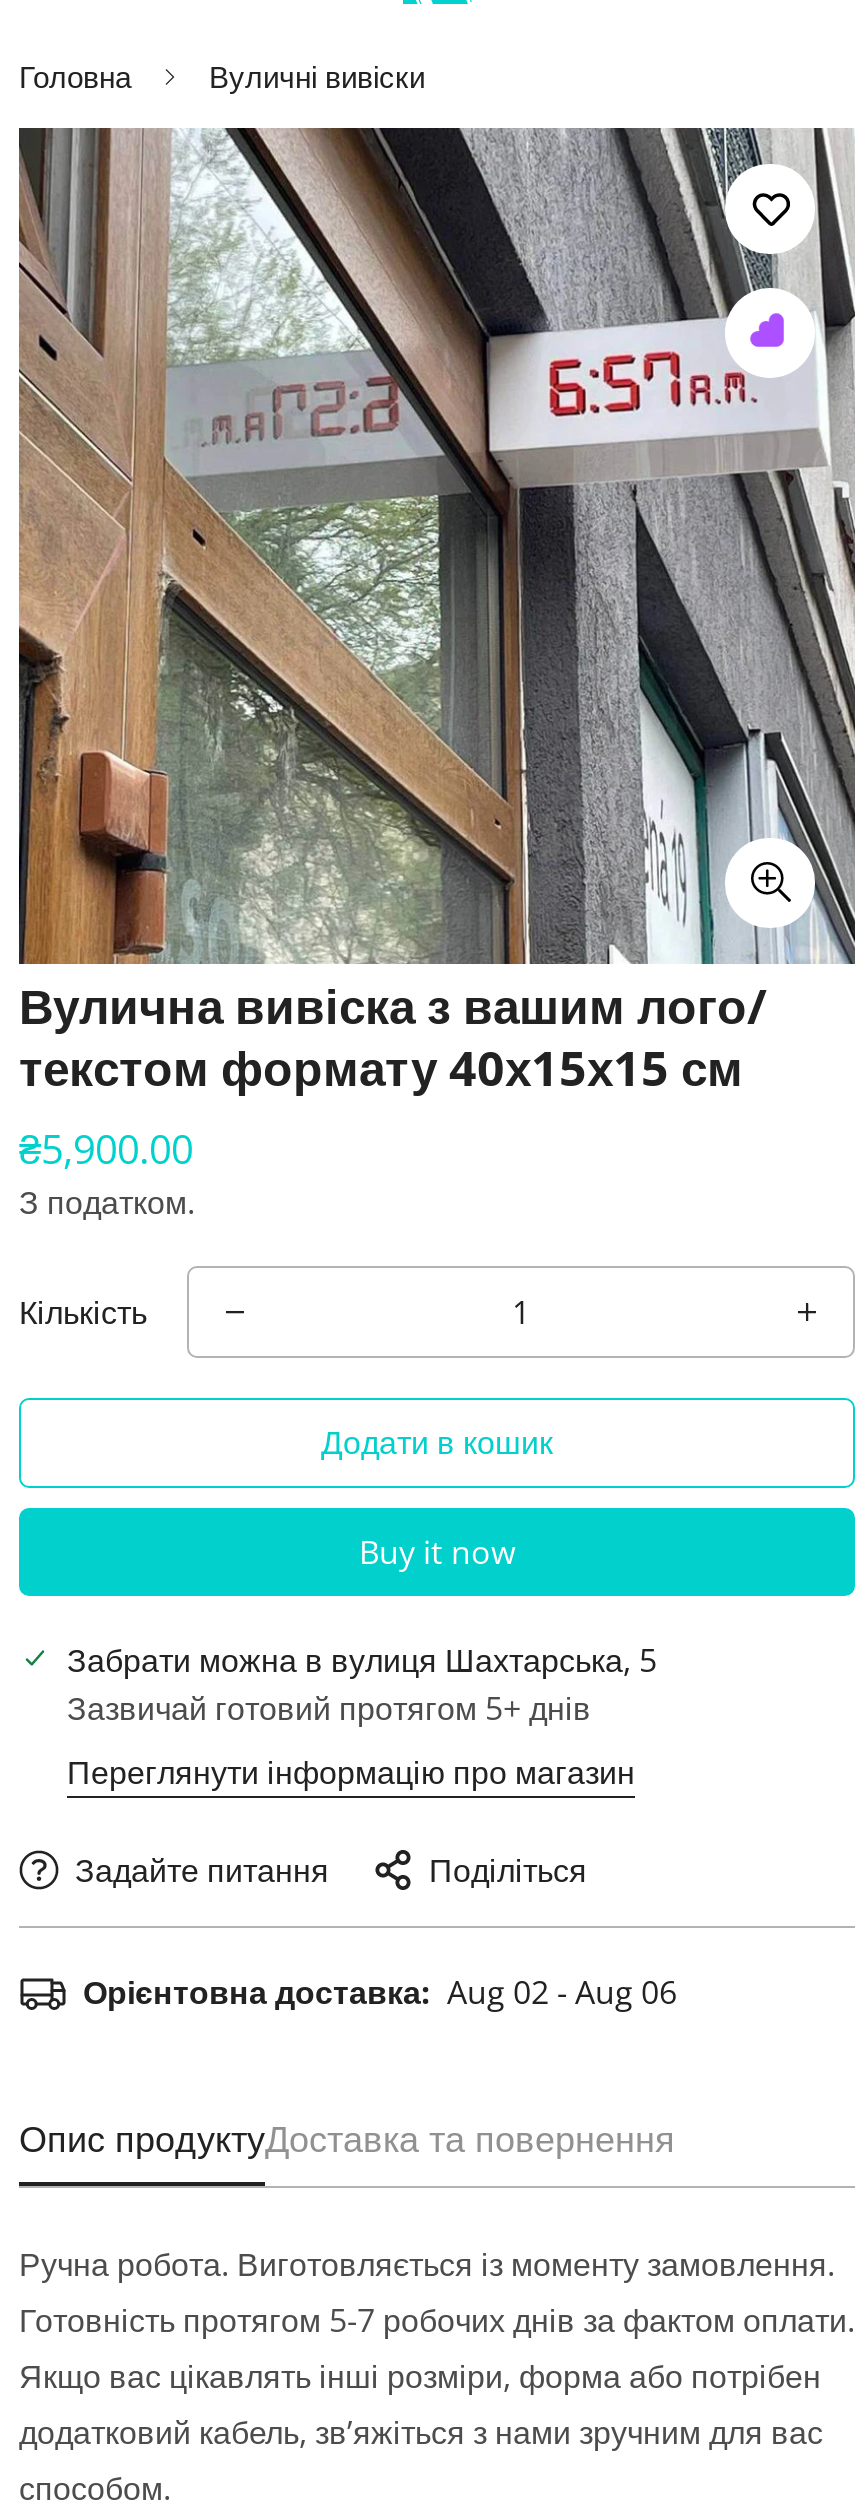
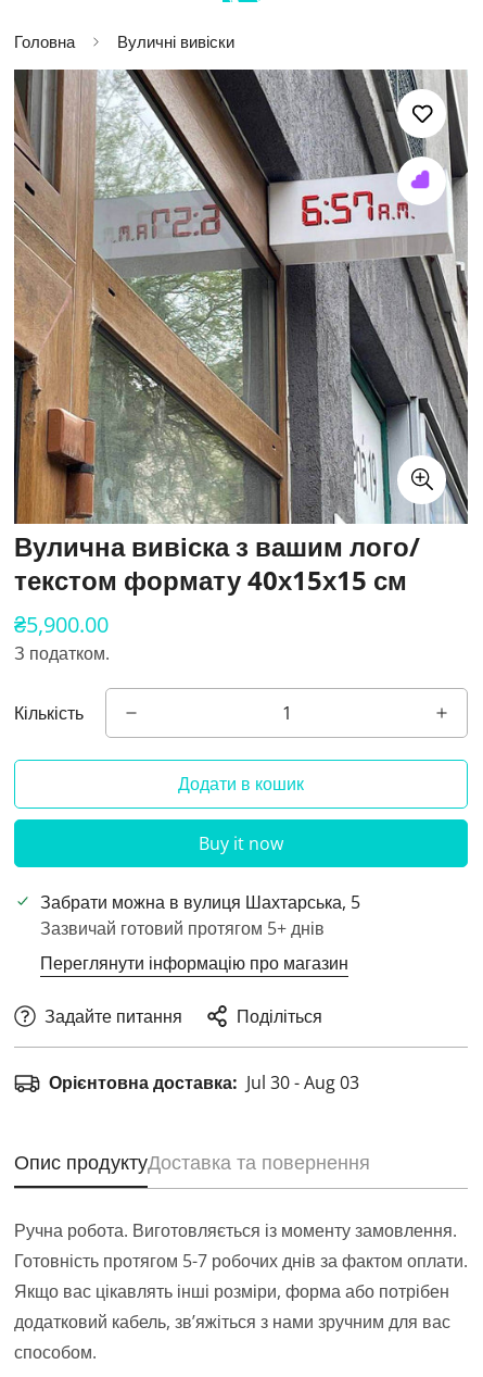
- Орієнтовна доставка: Aug 02 - Aug 06
+ Орієнтовна доставка: Jul 30 - Aug 03
